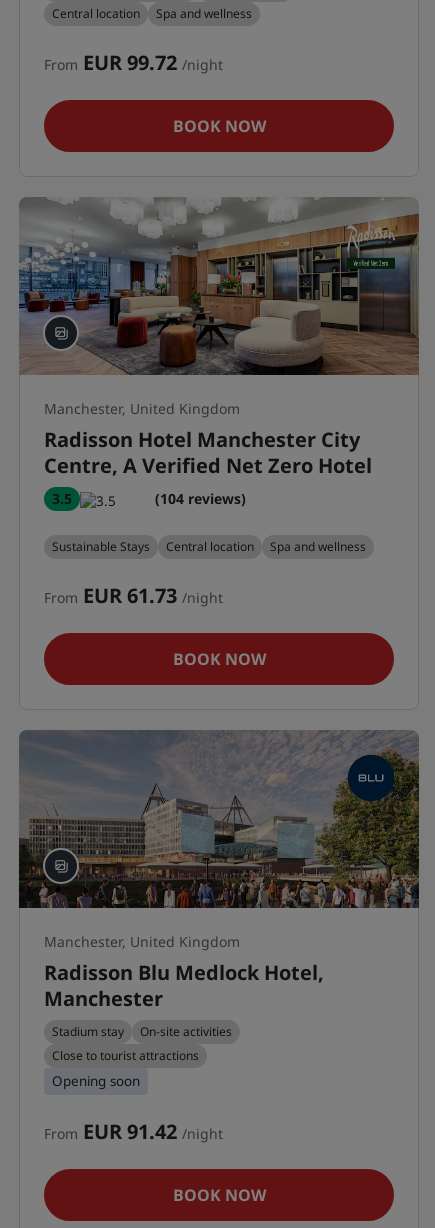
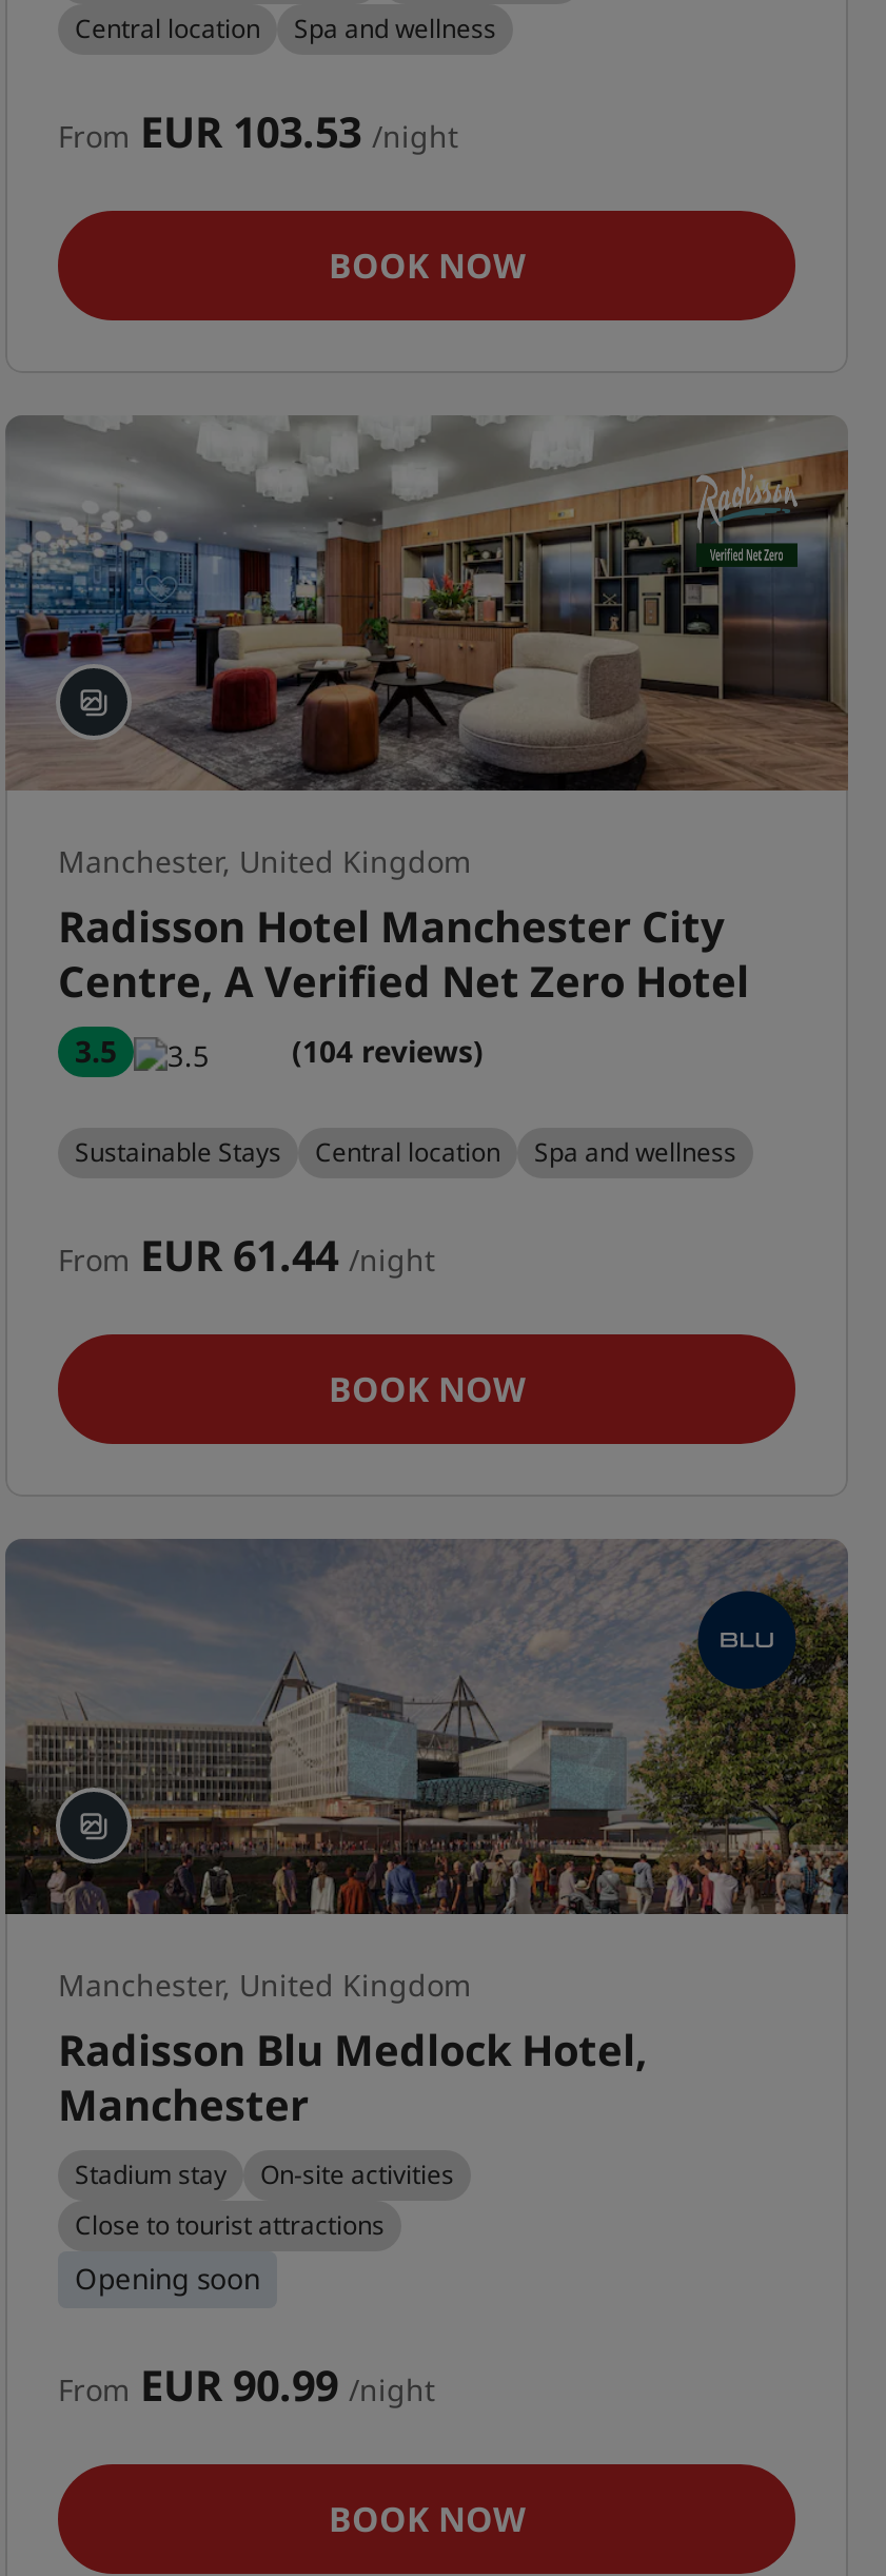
- From EUR 99.72 /night
+ From EUR 103.53 /night

- From EUR 61.73 /night
+ From EUR 61.44 /night

- From EUR 91.42 /night
+ From EUR 90.99 /night
